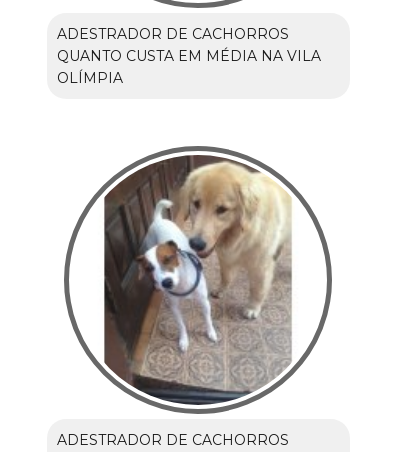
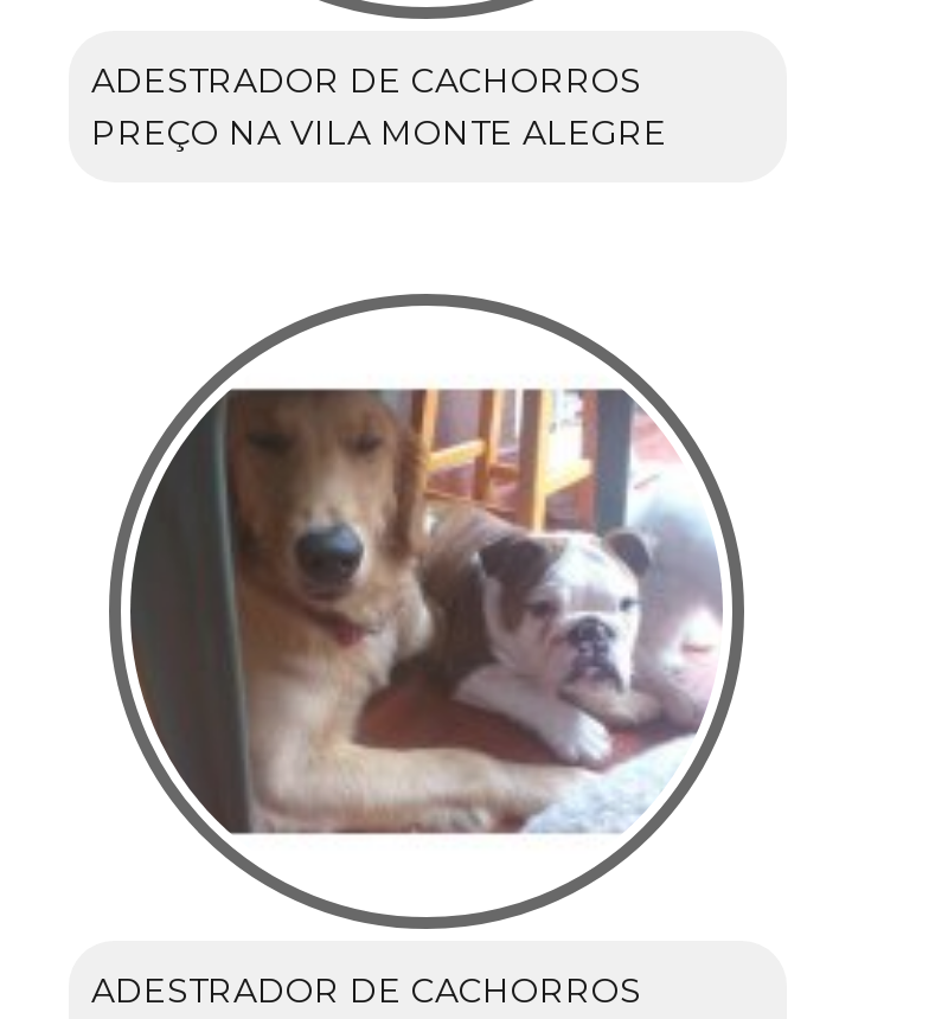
- QUANTO CUSTA EM MÉDIA NA VILA
- OLÍMPIA
+ PREÇO NA VILA MONTE ALEGRE

- [image]
+ [image]
